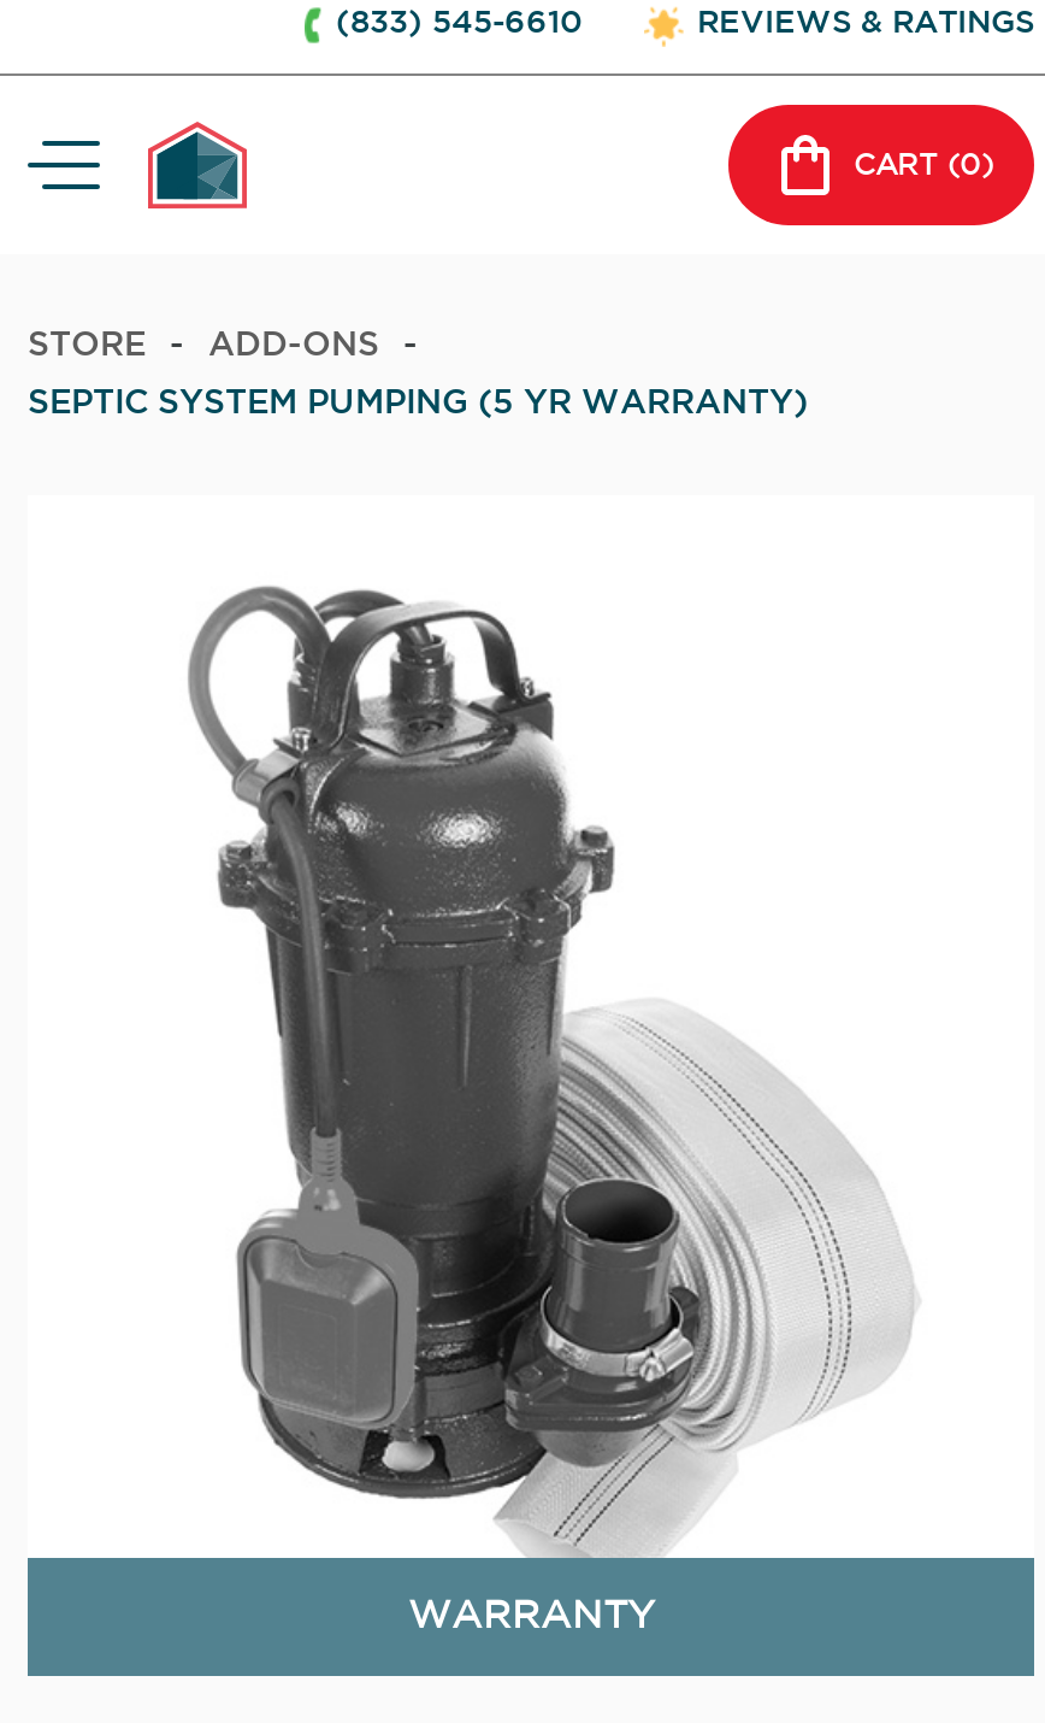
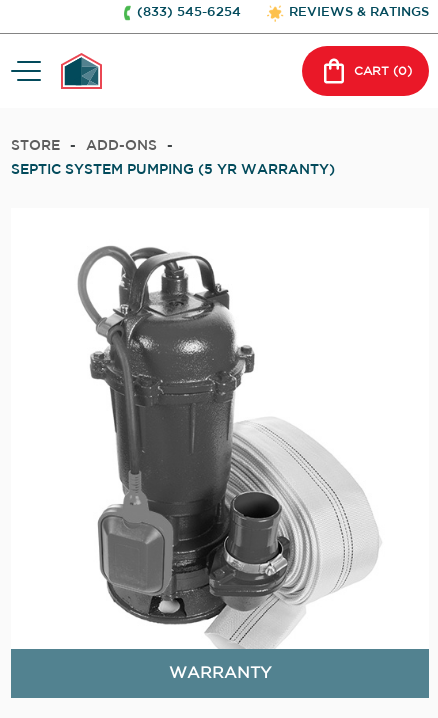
- (833) 545-6610
+ (833) 545-6254
